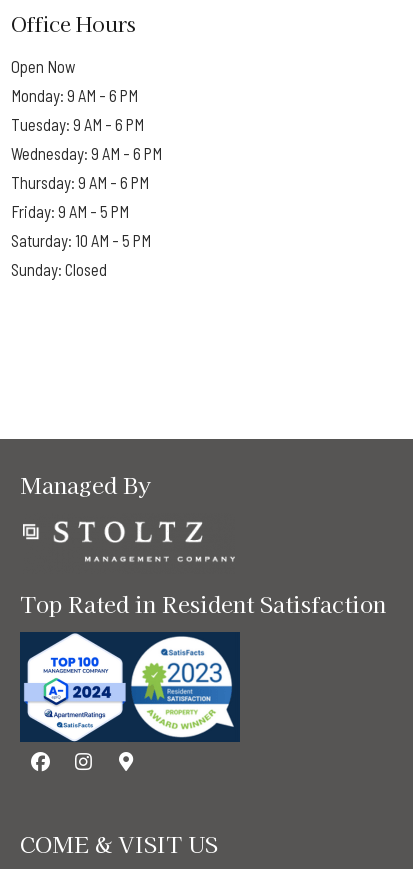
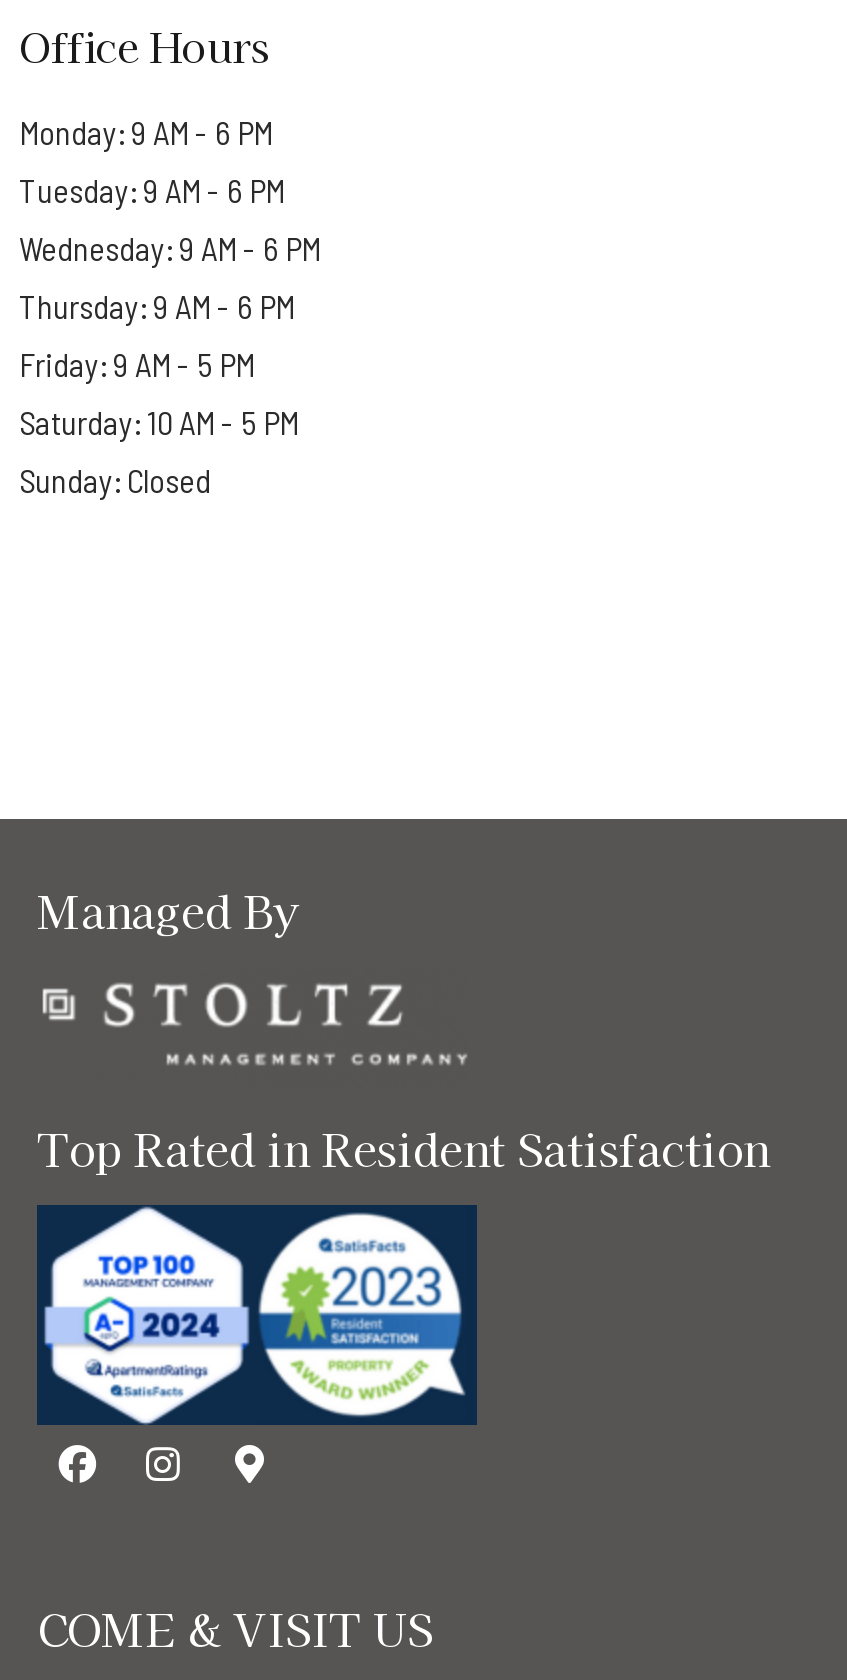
- Open Now
